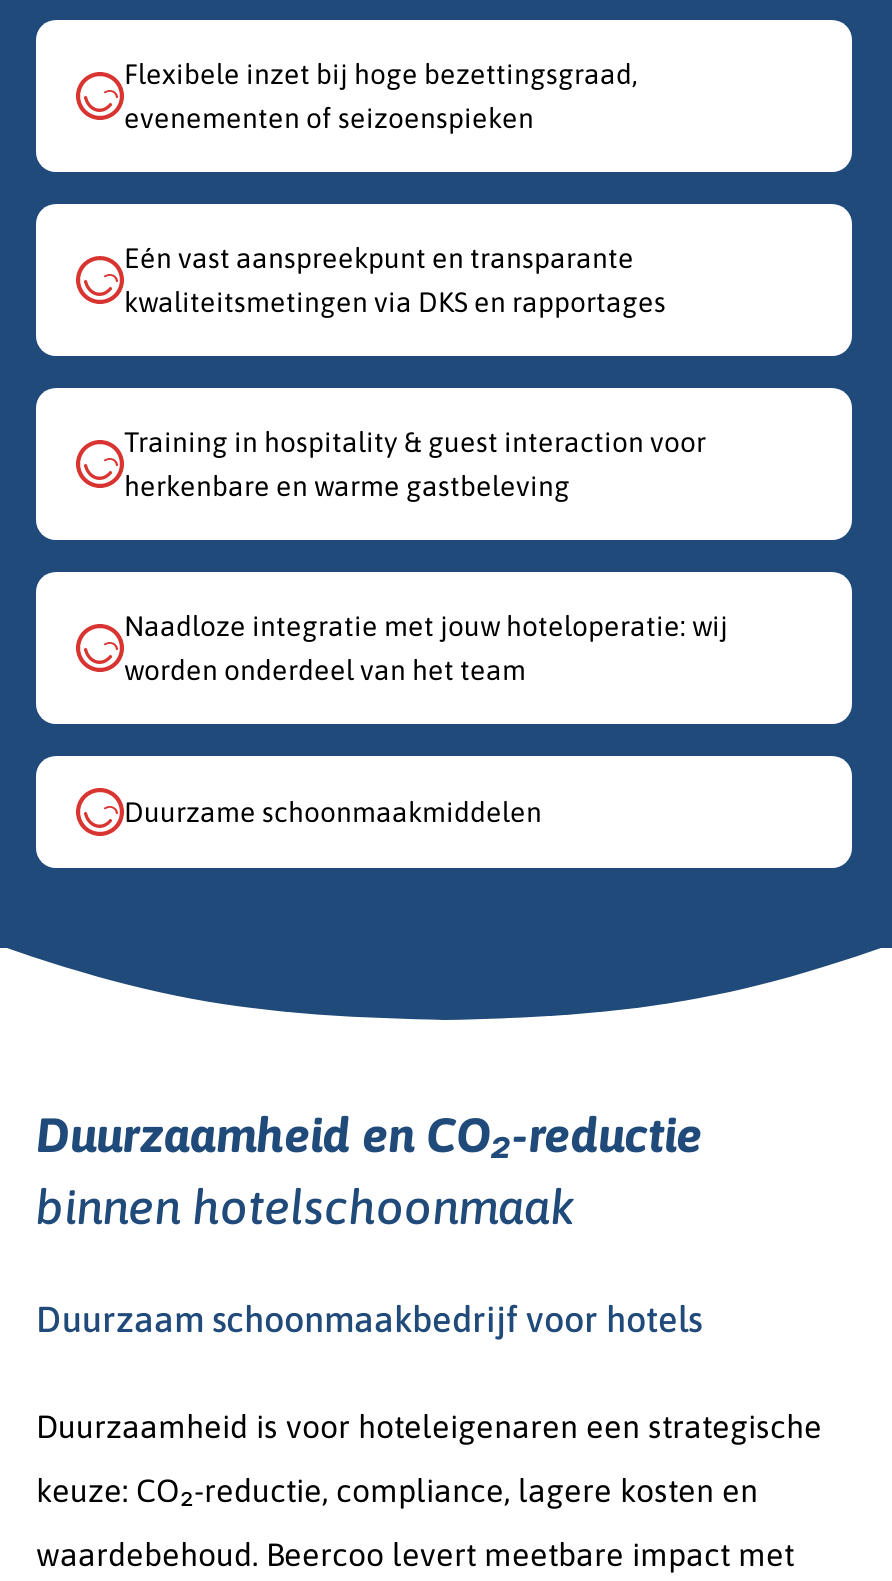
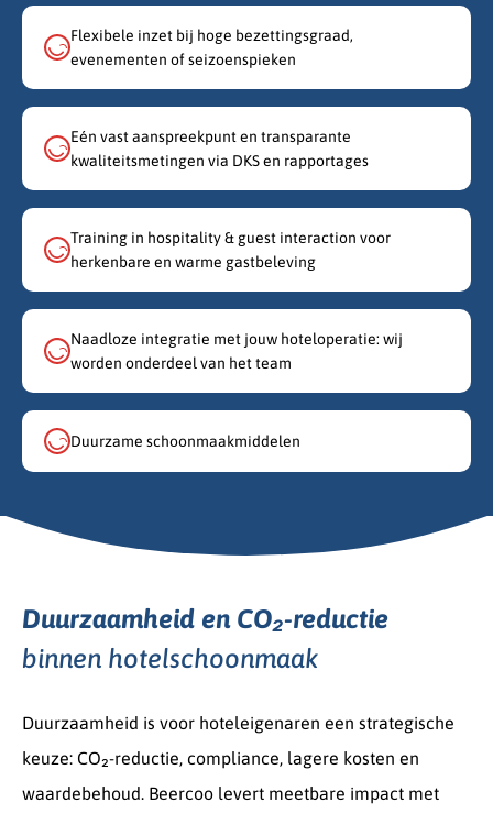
- Duurzaam schoonmaakbedrijf voor hotels
